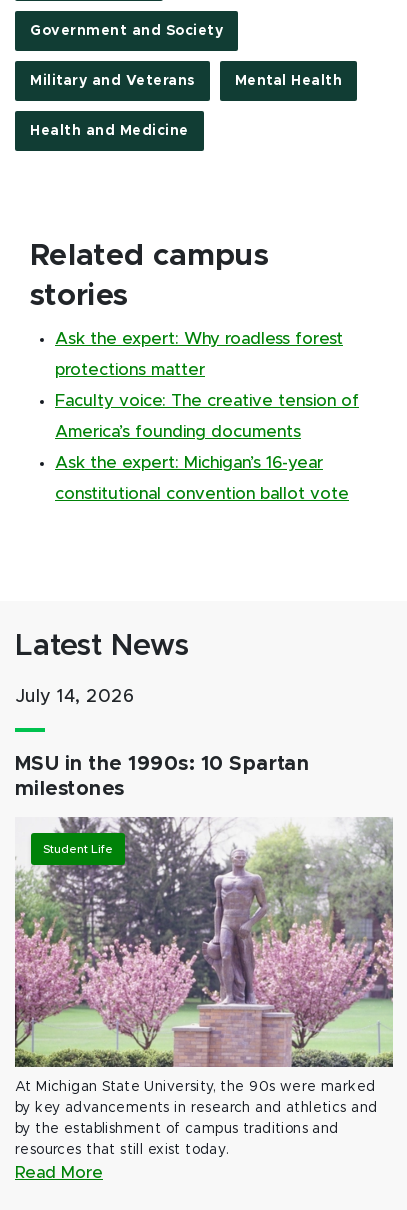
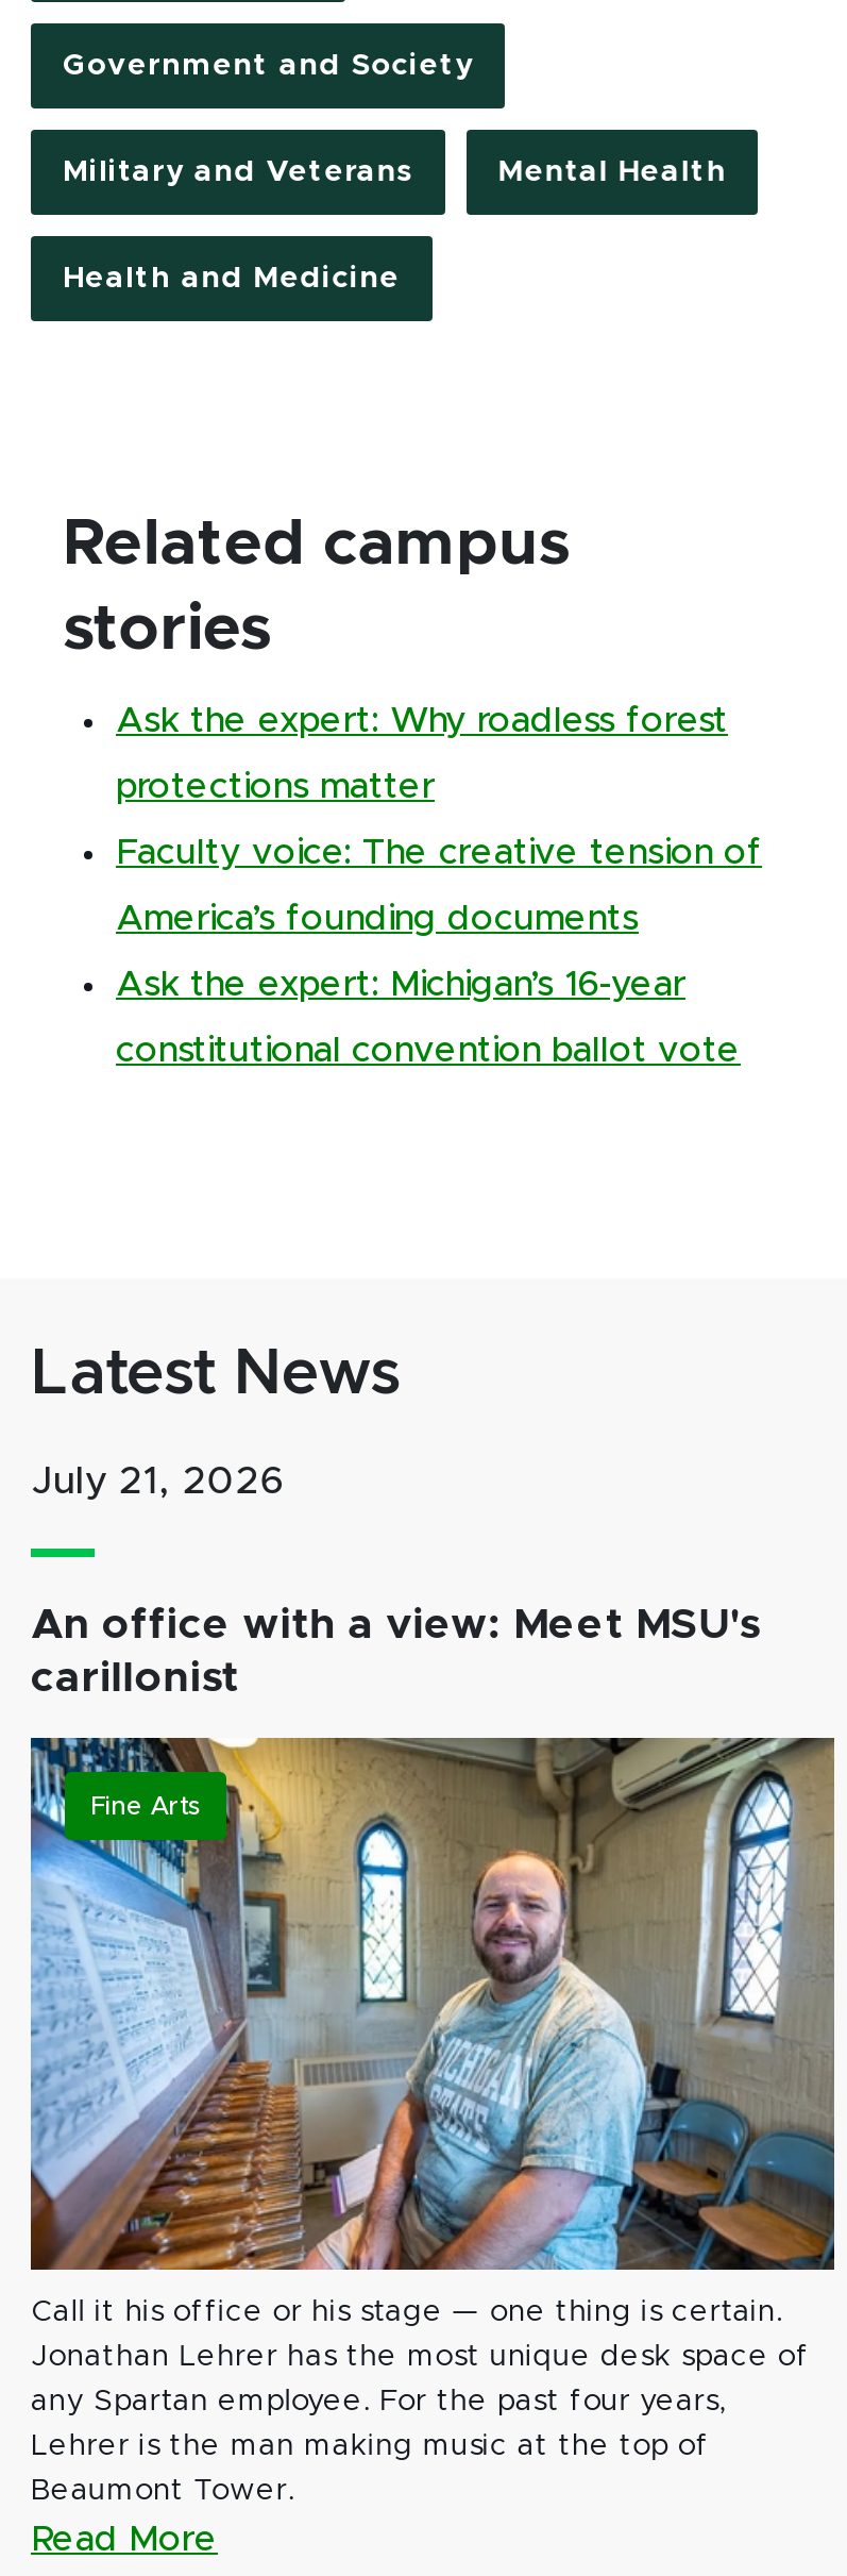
- [image]
- July 14, 2026
- MSU in the 1990s: 10 Spartan
- milestones
- Student Life
+ [image]
+ July 21, 2026
+ An office with a view: Meet MSU's
+ carillonist
+ Fine Arts

- At Michigan State University, the 90s were marked
- by key advancements in research and athletics and
- by the establishment of campus traditions and
- resources that still exist today.
+ Call it his office or his stage — one thing is certain.
+ Jonathan Lehrer has the most unique desk space of
+ any Spartan employee. For the past four years,
+ Lehrer is the man making music at the top of
+ Beaumont Tower.
